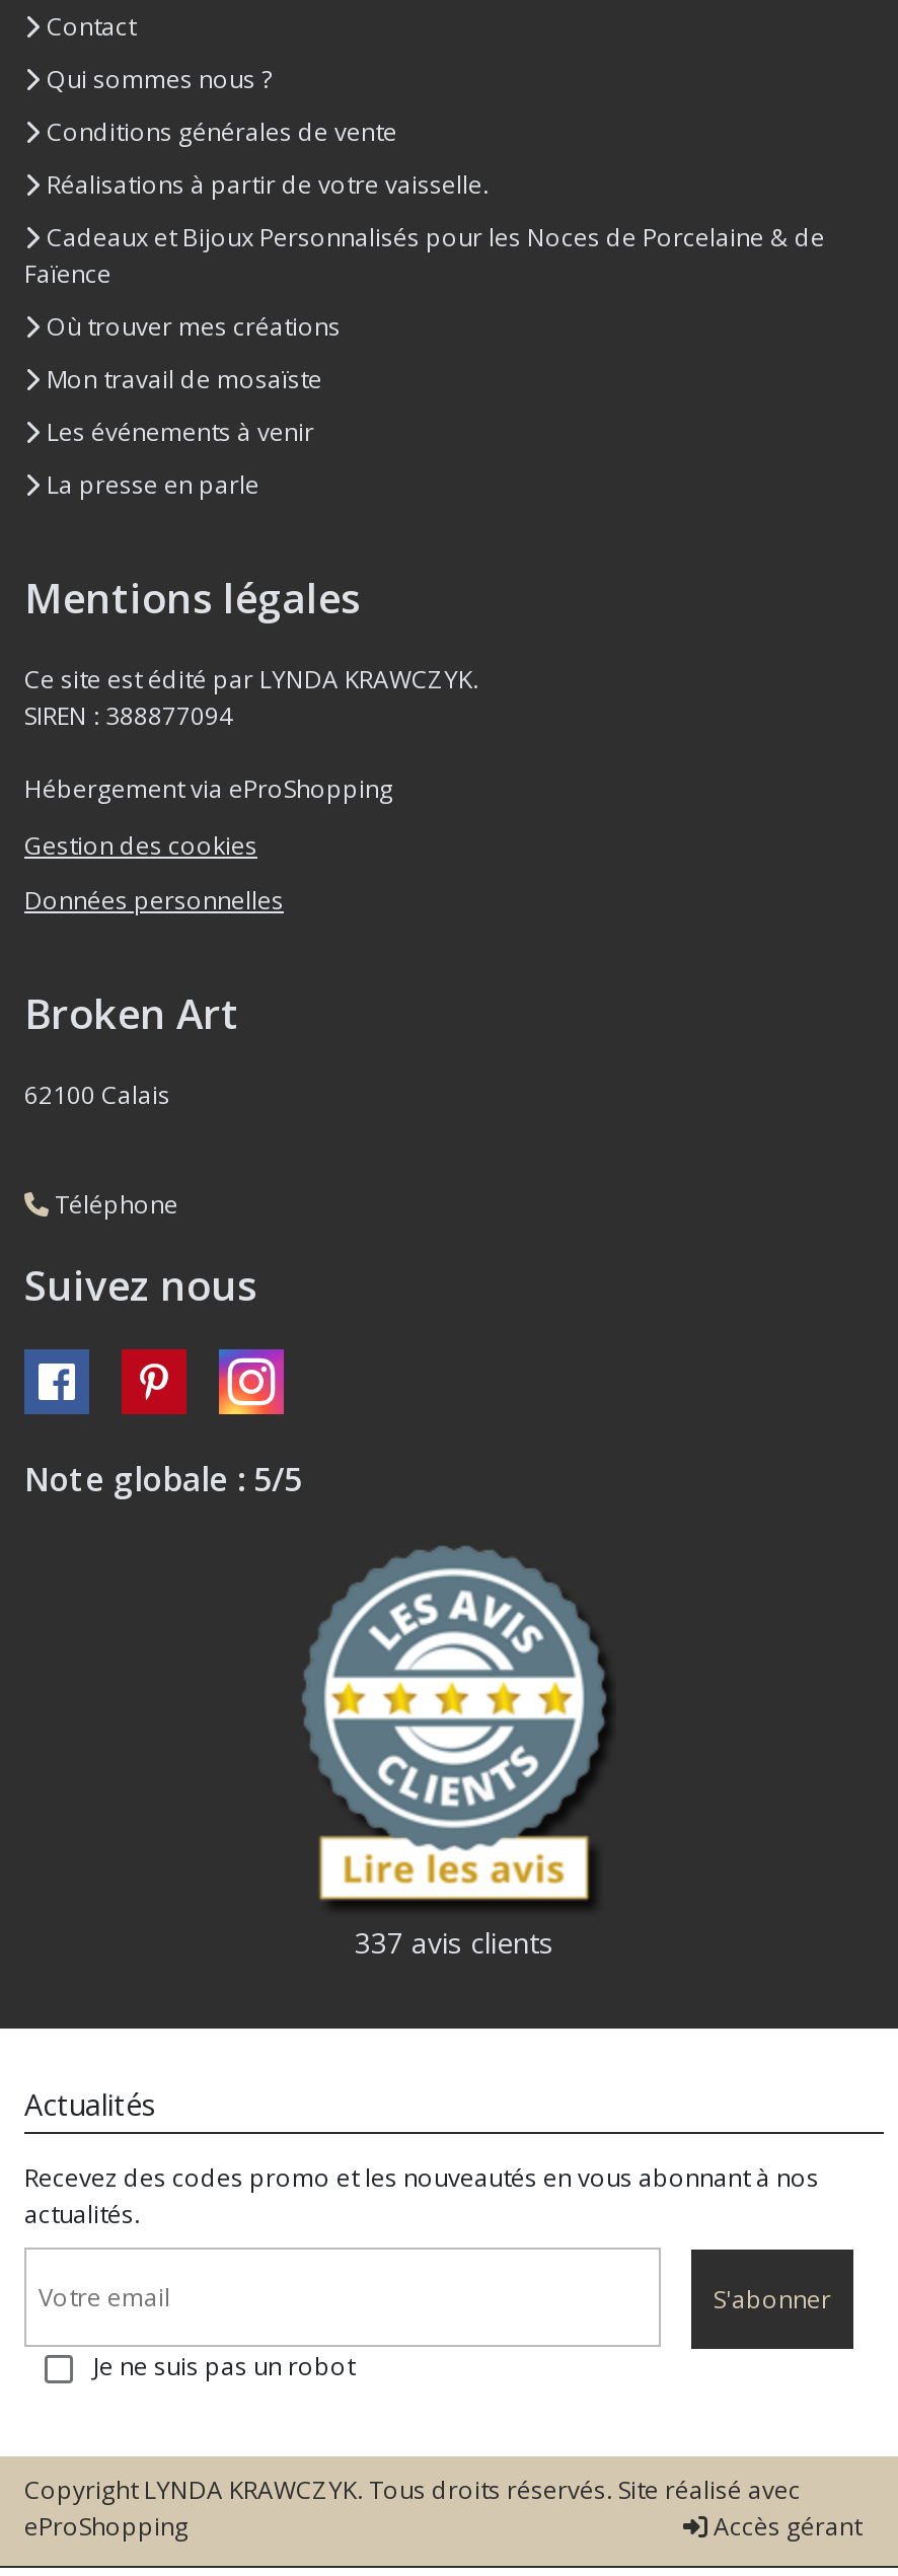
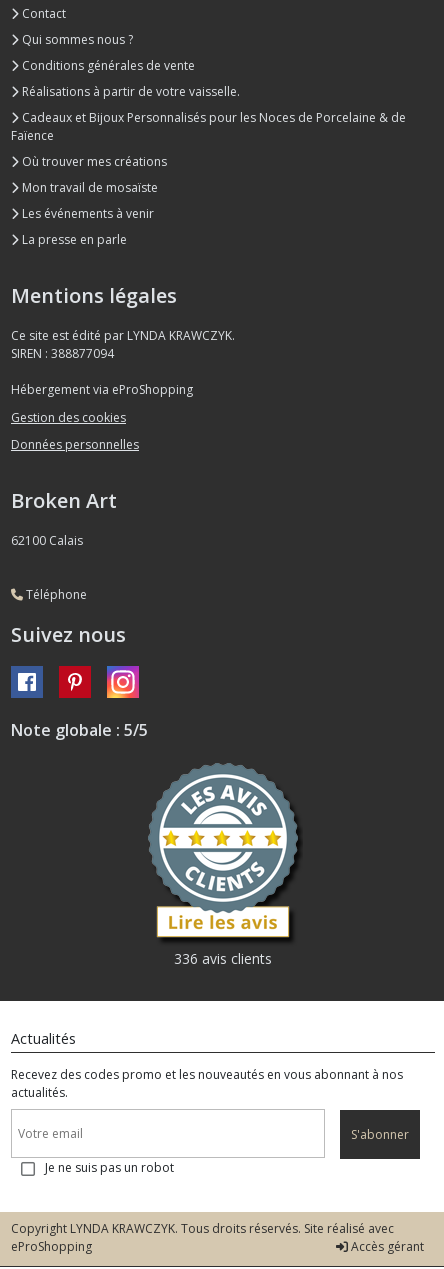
- 337 avis clients
+ 336 avis clients
